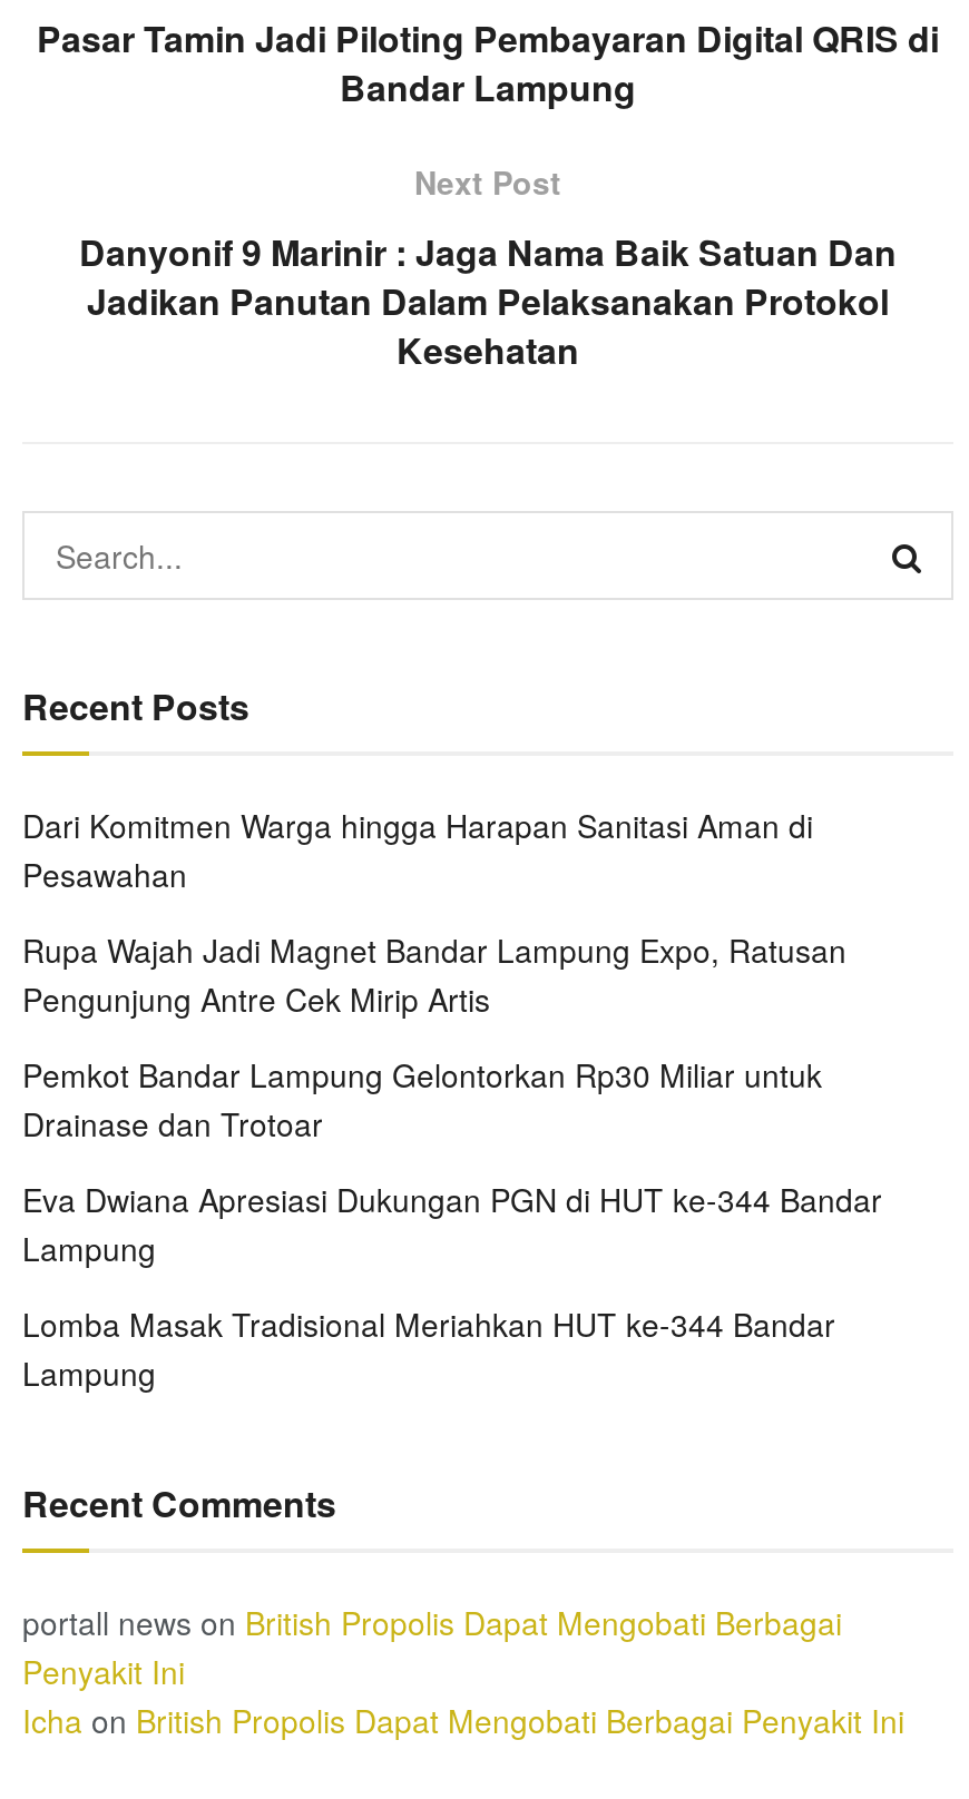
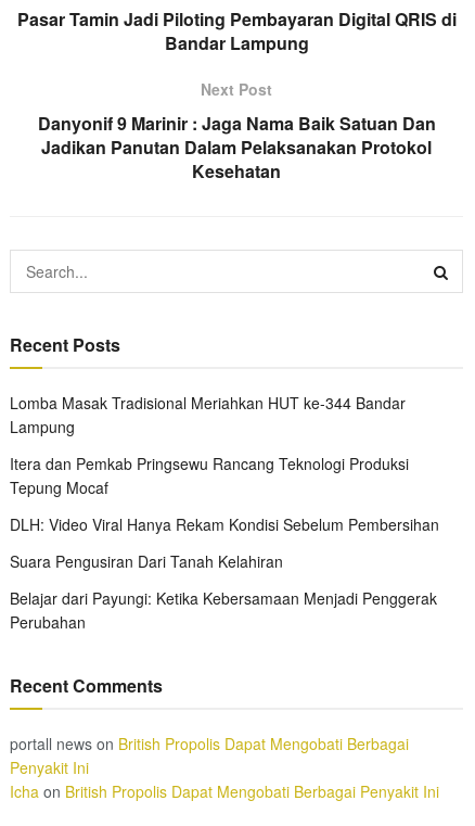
- Dari Komitmen Warga hingga Harapan Sanitasi Aman di
- Pesawahan
- Rupa Wajah Jadi Magnet Bandar Lampung Expo, Ratusan
- Pengunjung Antre Cek Mirip Artis
- Pemkot Bandar Lampung Gelontorkan Rp30 Miliar untuk
- Drainase dan Trotoar
- Eva Dwiana Apresiasi Dukungan PGN di HUT ke-344 Bandar
- Lampung

moved up: Lomba Masak Tradisional Meriahkan HUT ke-344 Bandar | Lampung

+ Itera dan Pemkab Pringsewu Rancang Teknologi Produksi
+ Tepung Mocaf
+ DLH: Video Viral Hanya Rekam Kondisi Sebelum Pembersihan
+ Suara Pengusiran Dari Tanah Kelahiran
+ Belajar dari Payungi: Ketika Kebersamaan Menjadi Penggerak
+ Perubahan
